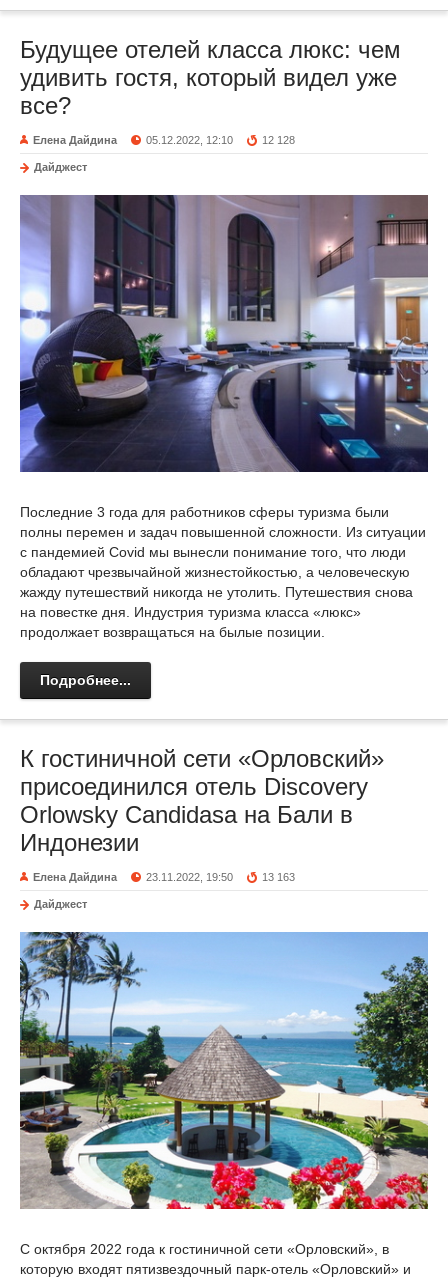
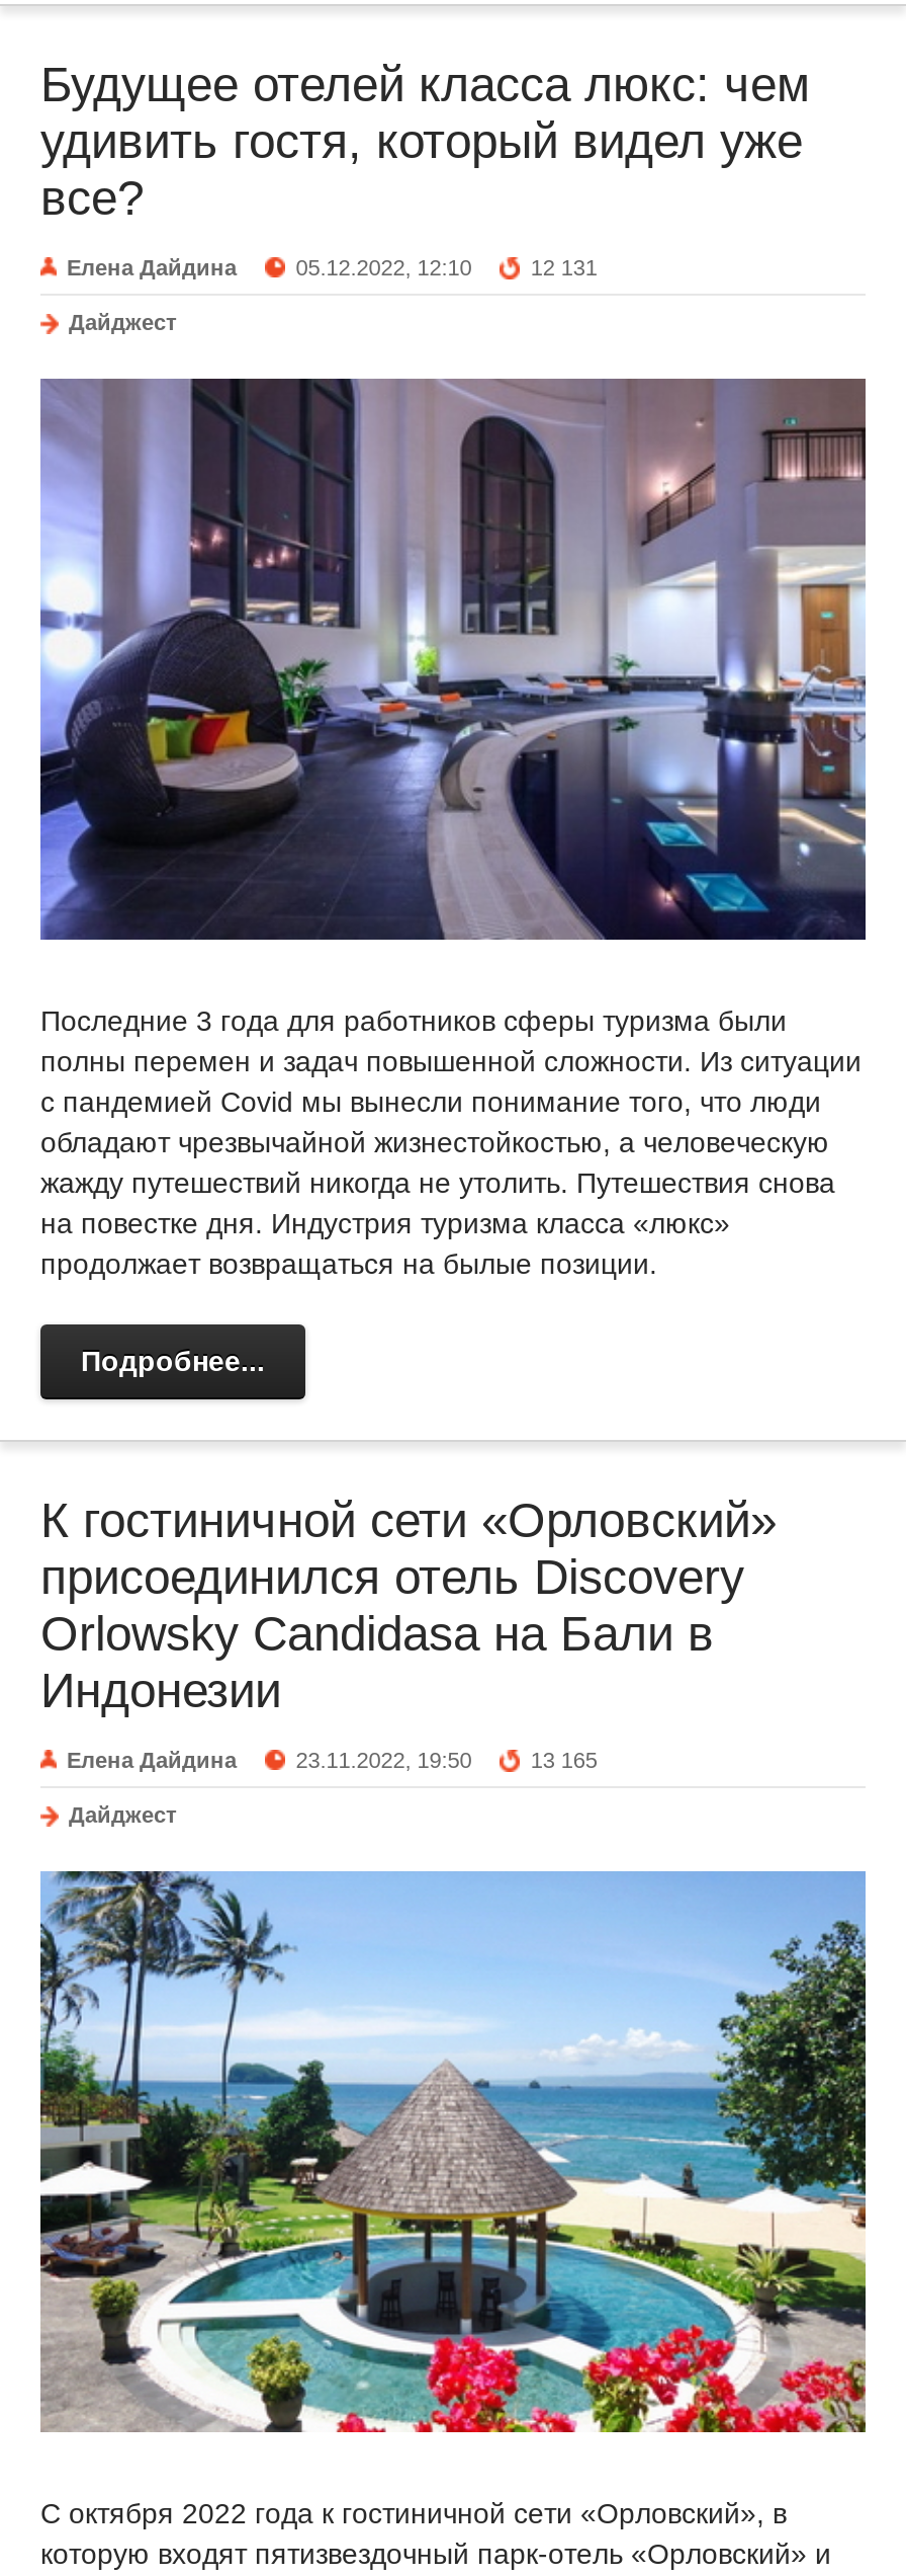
- 12 128
+ 12 131

- 13 163
+ 13 165
